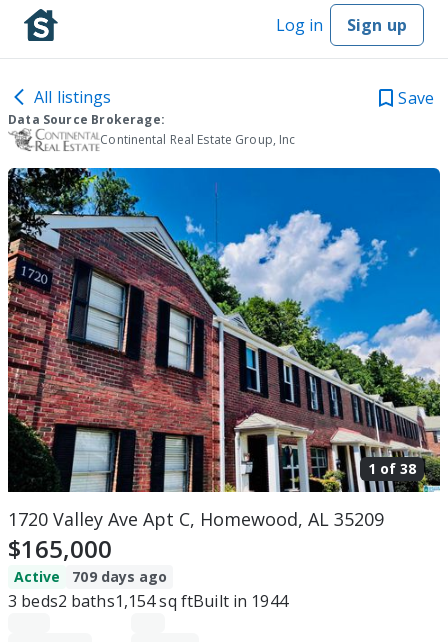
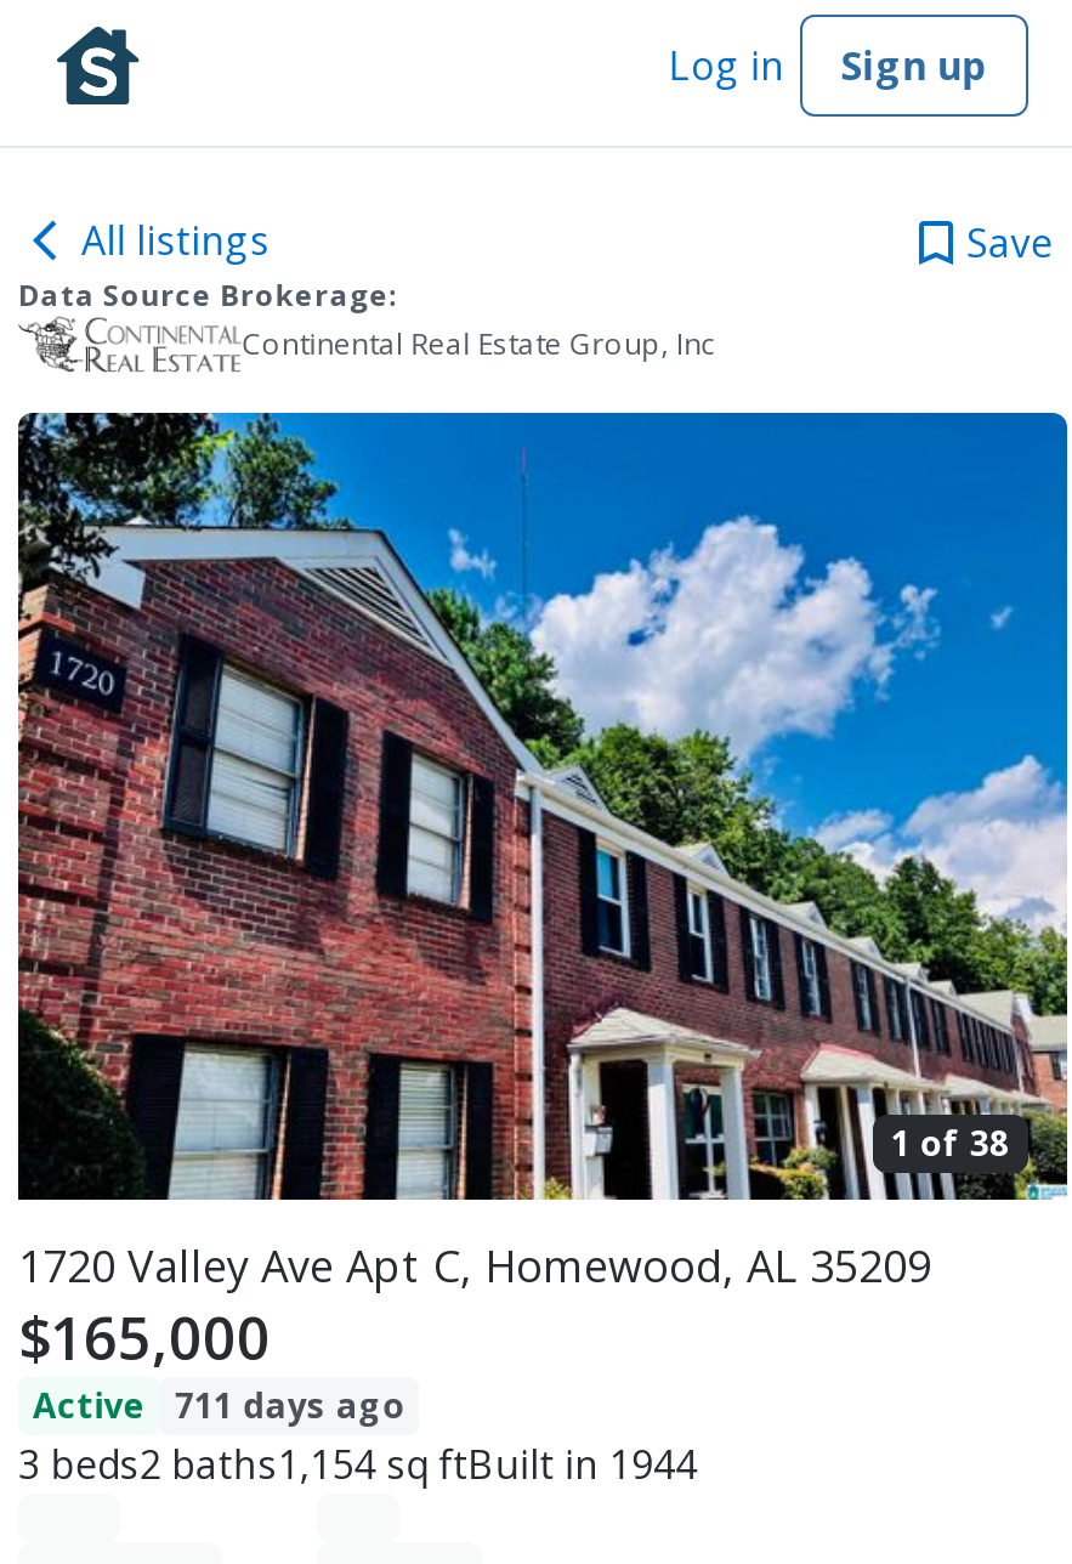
- Active 709 days ago
+ Active 711 days ago
